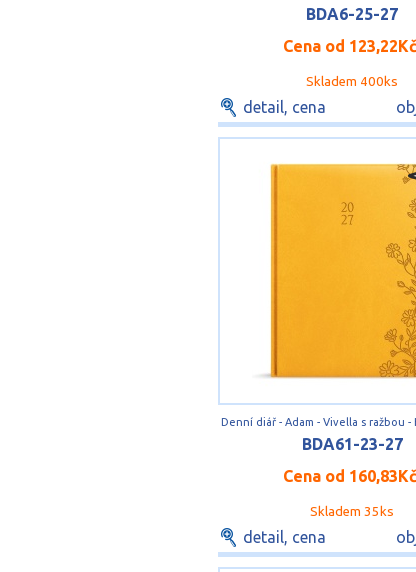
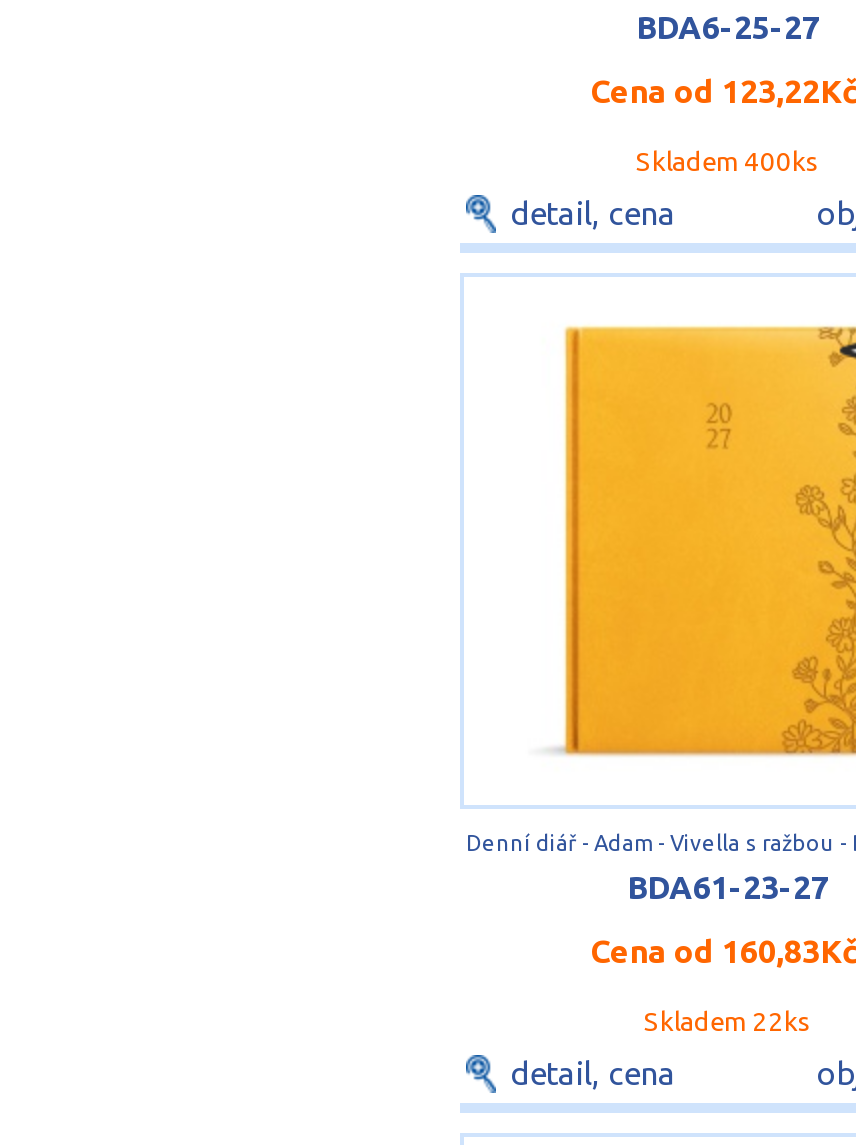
- Skladem 35ks
+ Skladem 22ks
